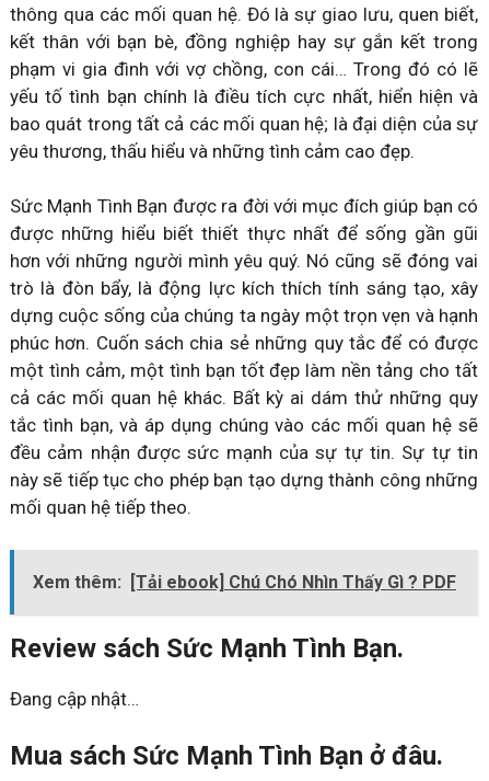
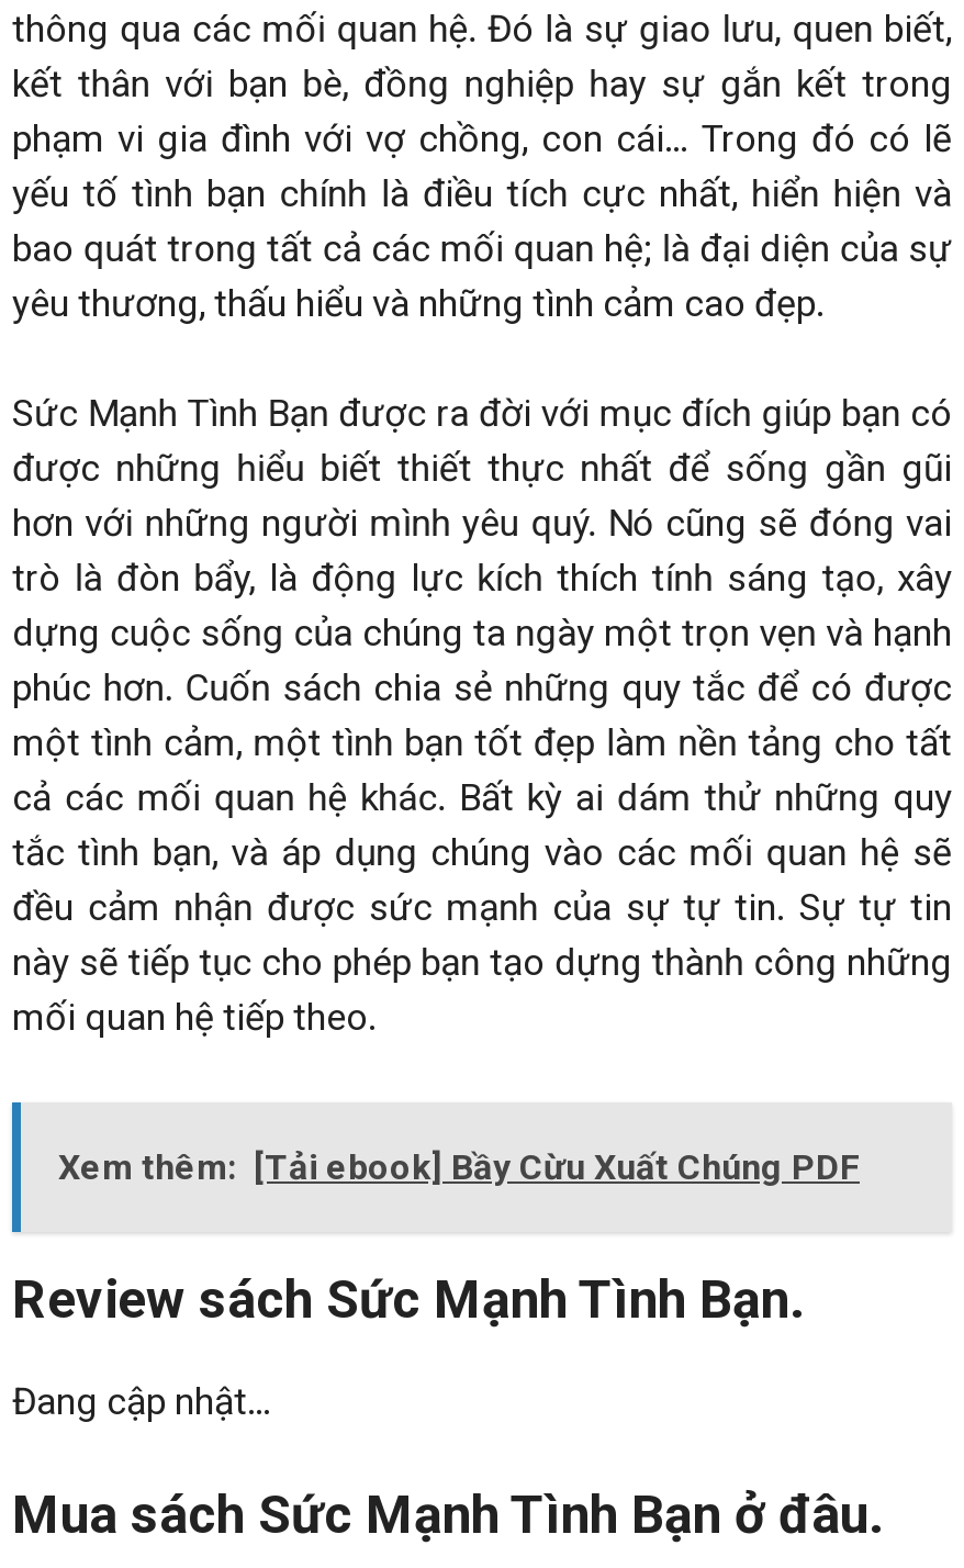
- Xem thêm: [Tải ebook] Chú Chó Nhìn Thấy Gì ? PDF
+ Xem thêm: [Tải ebook] Bầy Cừu Xuất Chúng PDF
